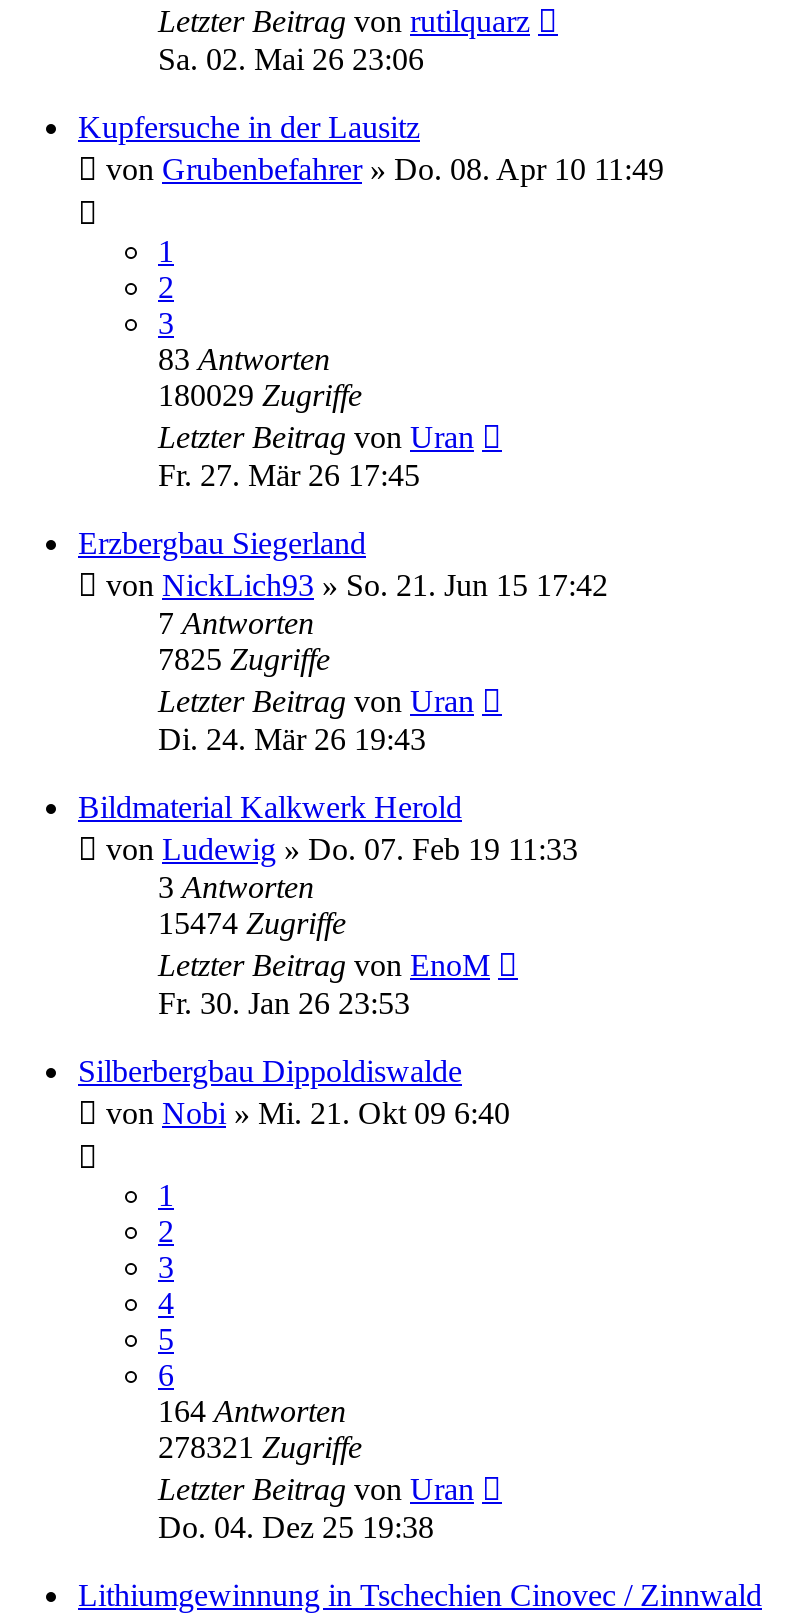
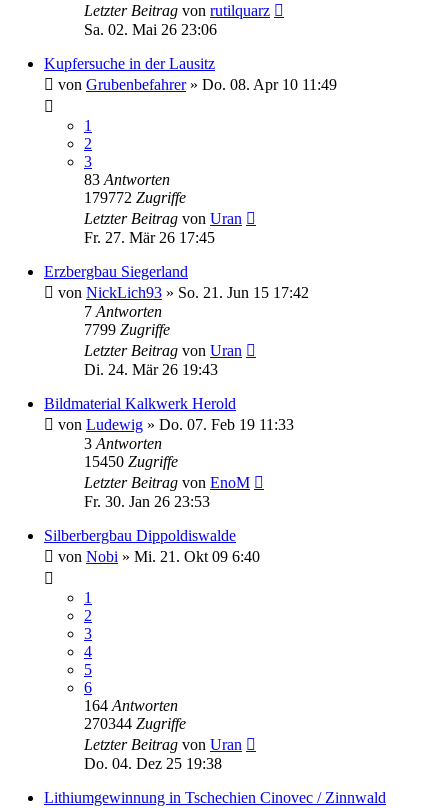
- 180029 Zugriffe
+ 179772 Zugriffe

- 7825 Zugriffe
+ 7799 Zugriffe

- 15474 Zugriffe
+ 15450 Zugriffe

- 278321 Zugriffe
+ 270344 Zugriffe
